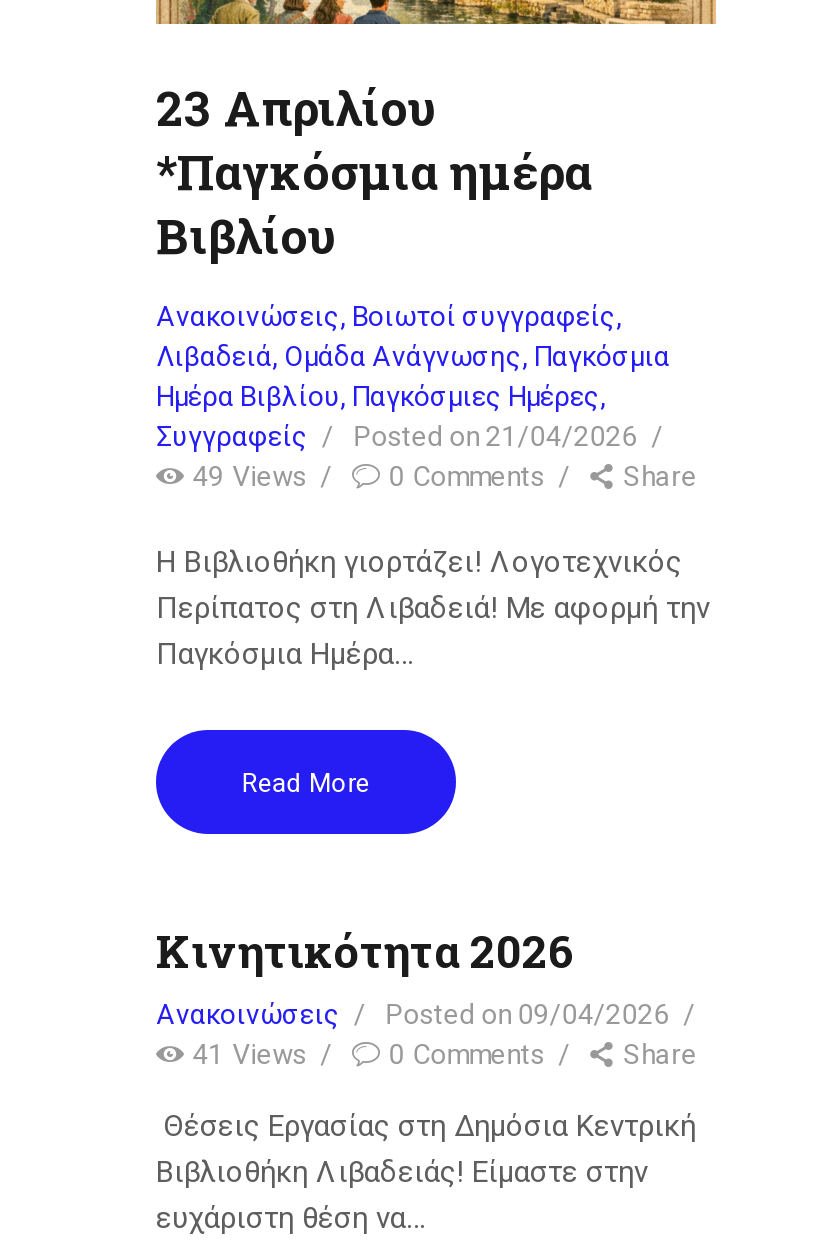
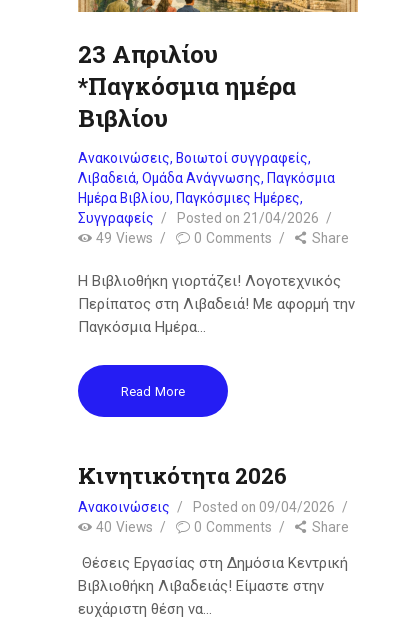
- 41 Views
+ 40 Views
